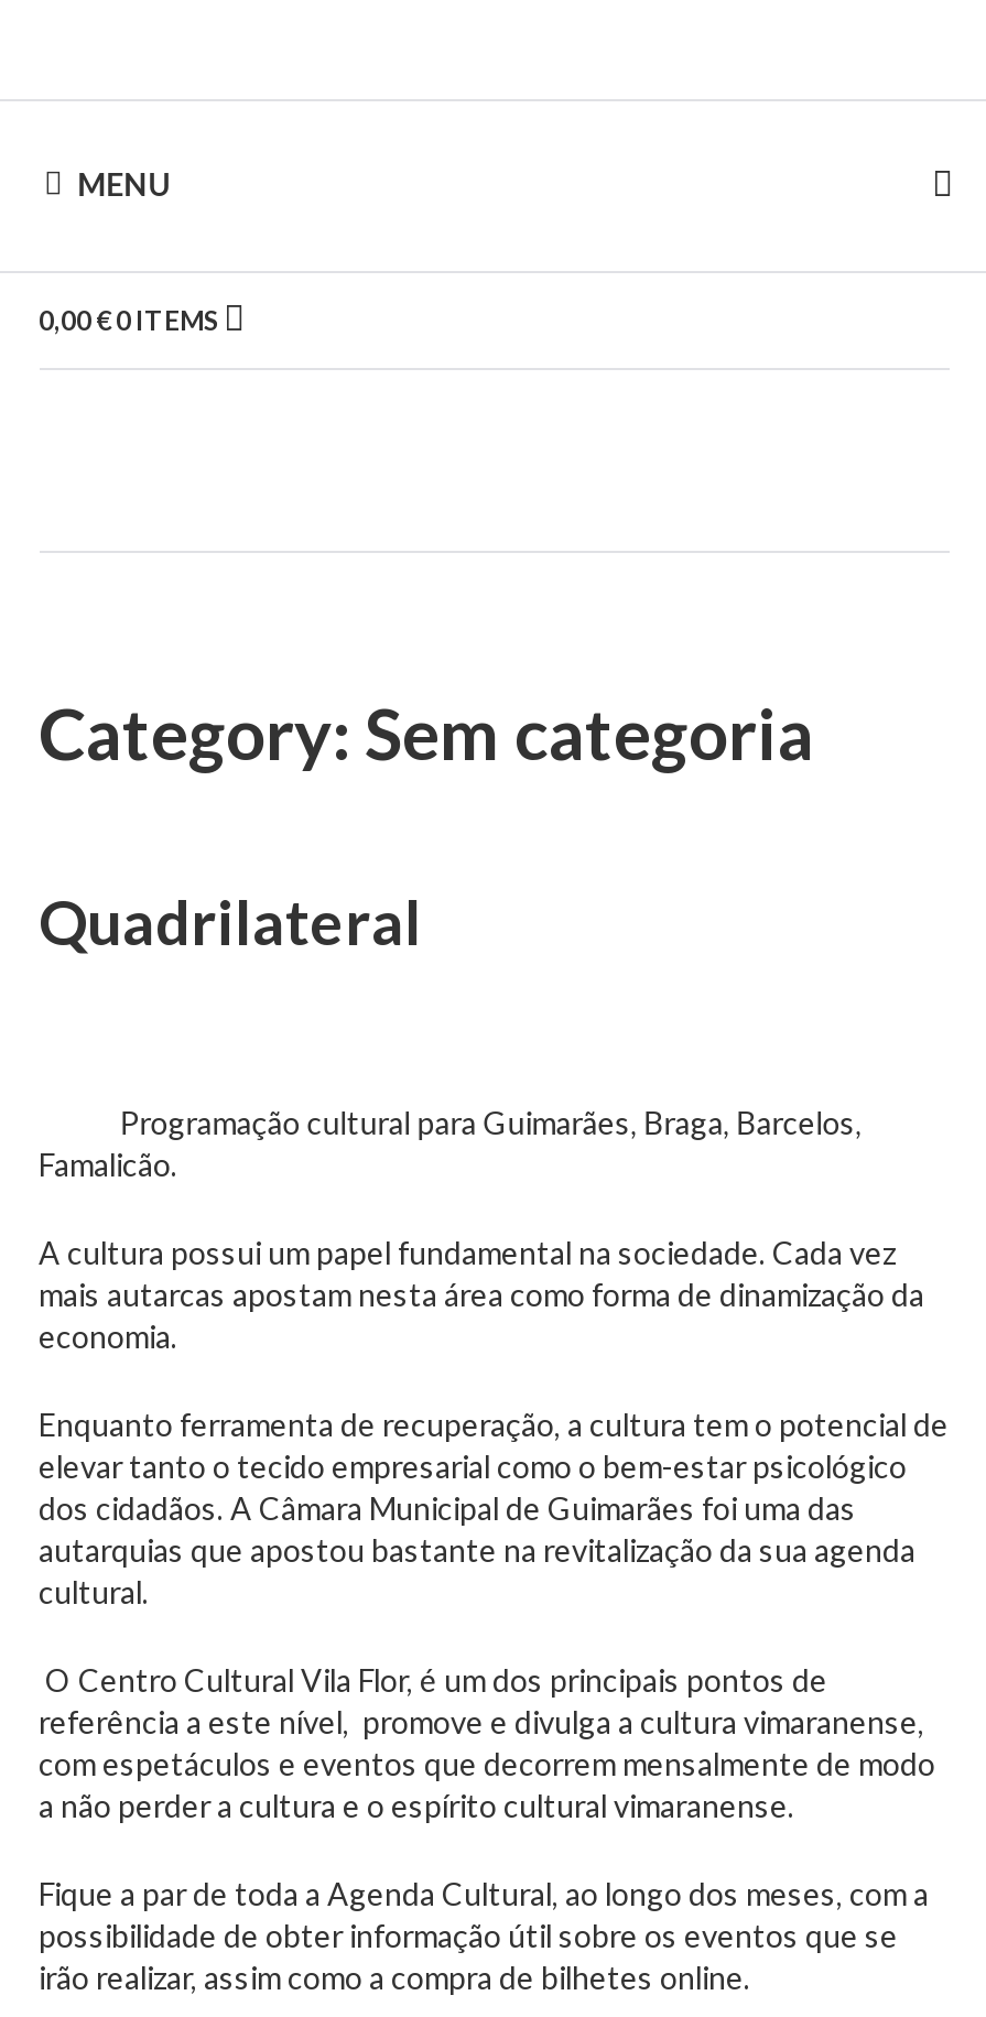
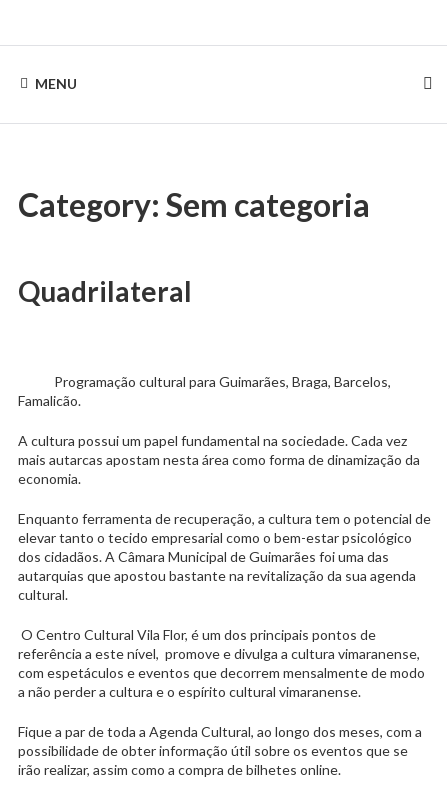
- 0,00 € 0 ITEMS
